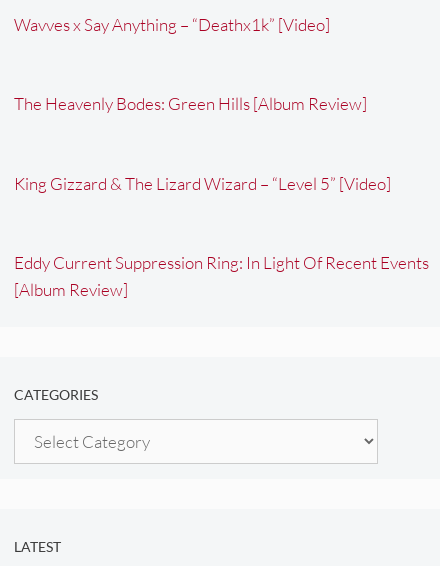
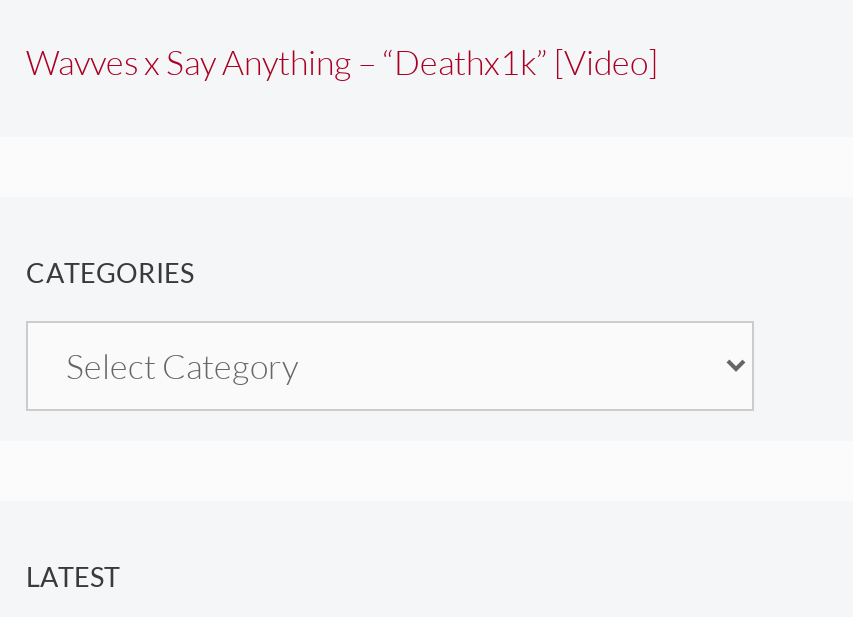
- The Heavenly Bodes: Green Hills [Album Review]

- King Gizzard & The Lizard Wizard – “Level 5” [Video]

- Eddy Current Suppression Ring: In Light Of Recent Events
- [Album Review]
